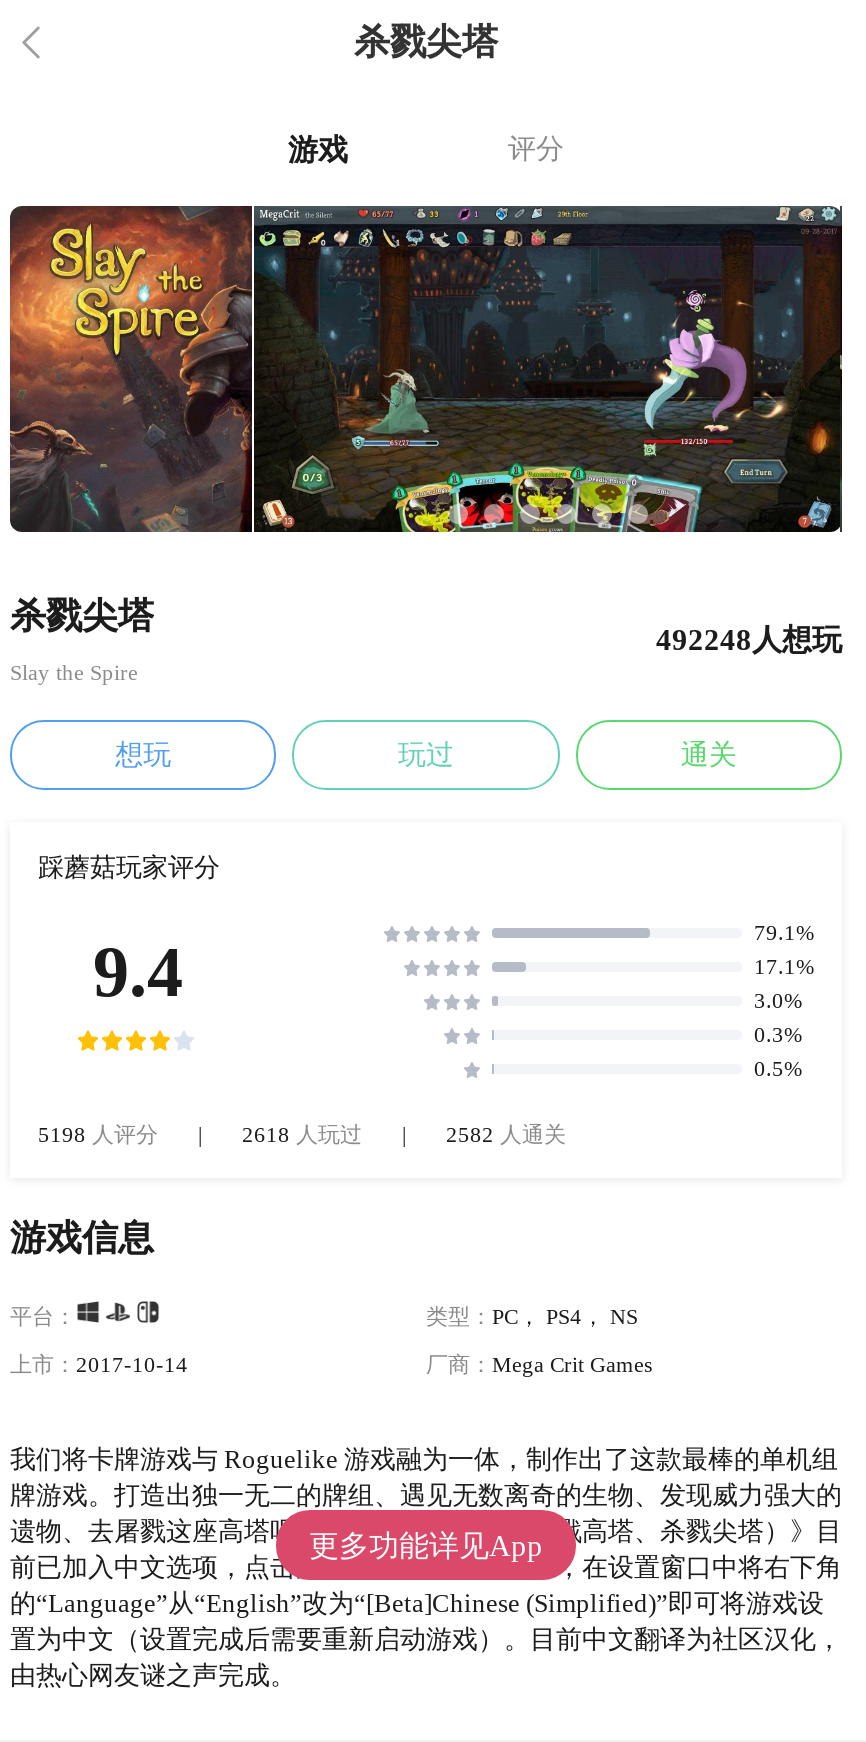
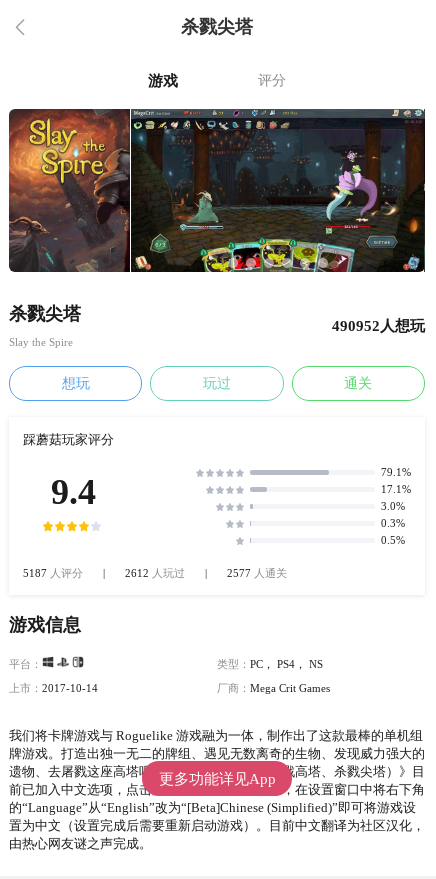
- 492248人想玩
+ 490952人想玩

- 5198人评分
+ 5187人评分

- 2618人玩过
+ 2612人玩过

- 2582人通关
+ 2577人通关
